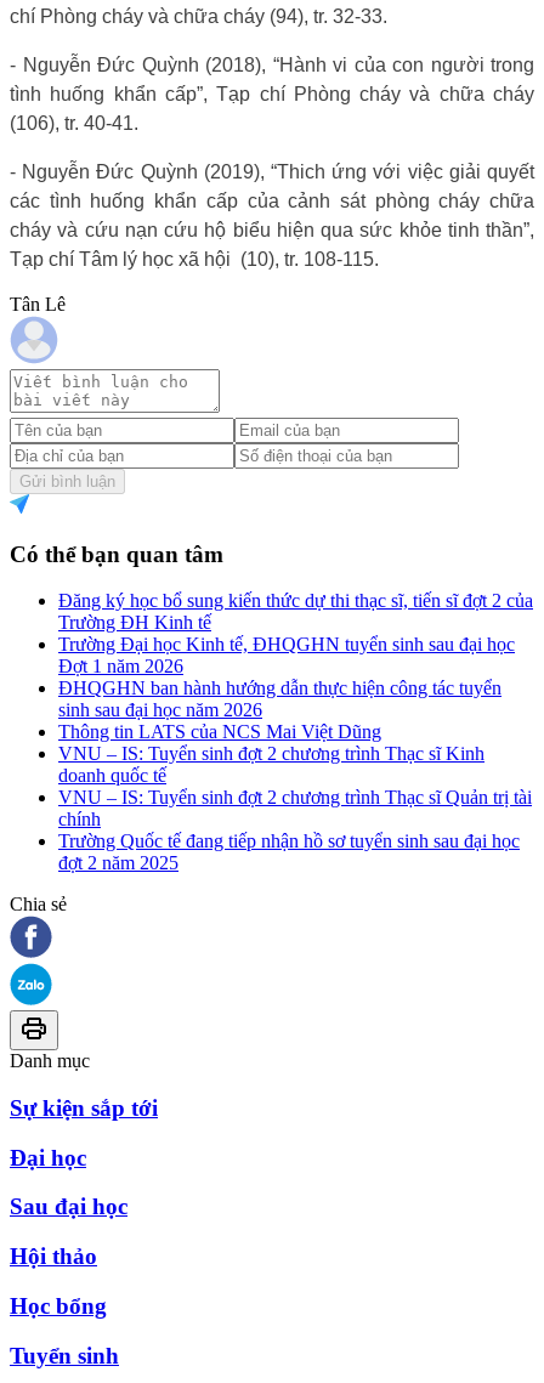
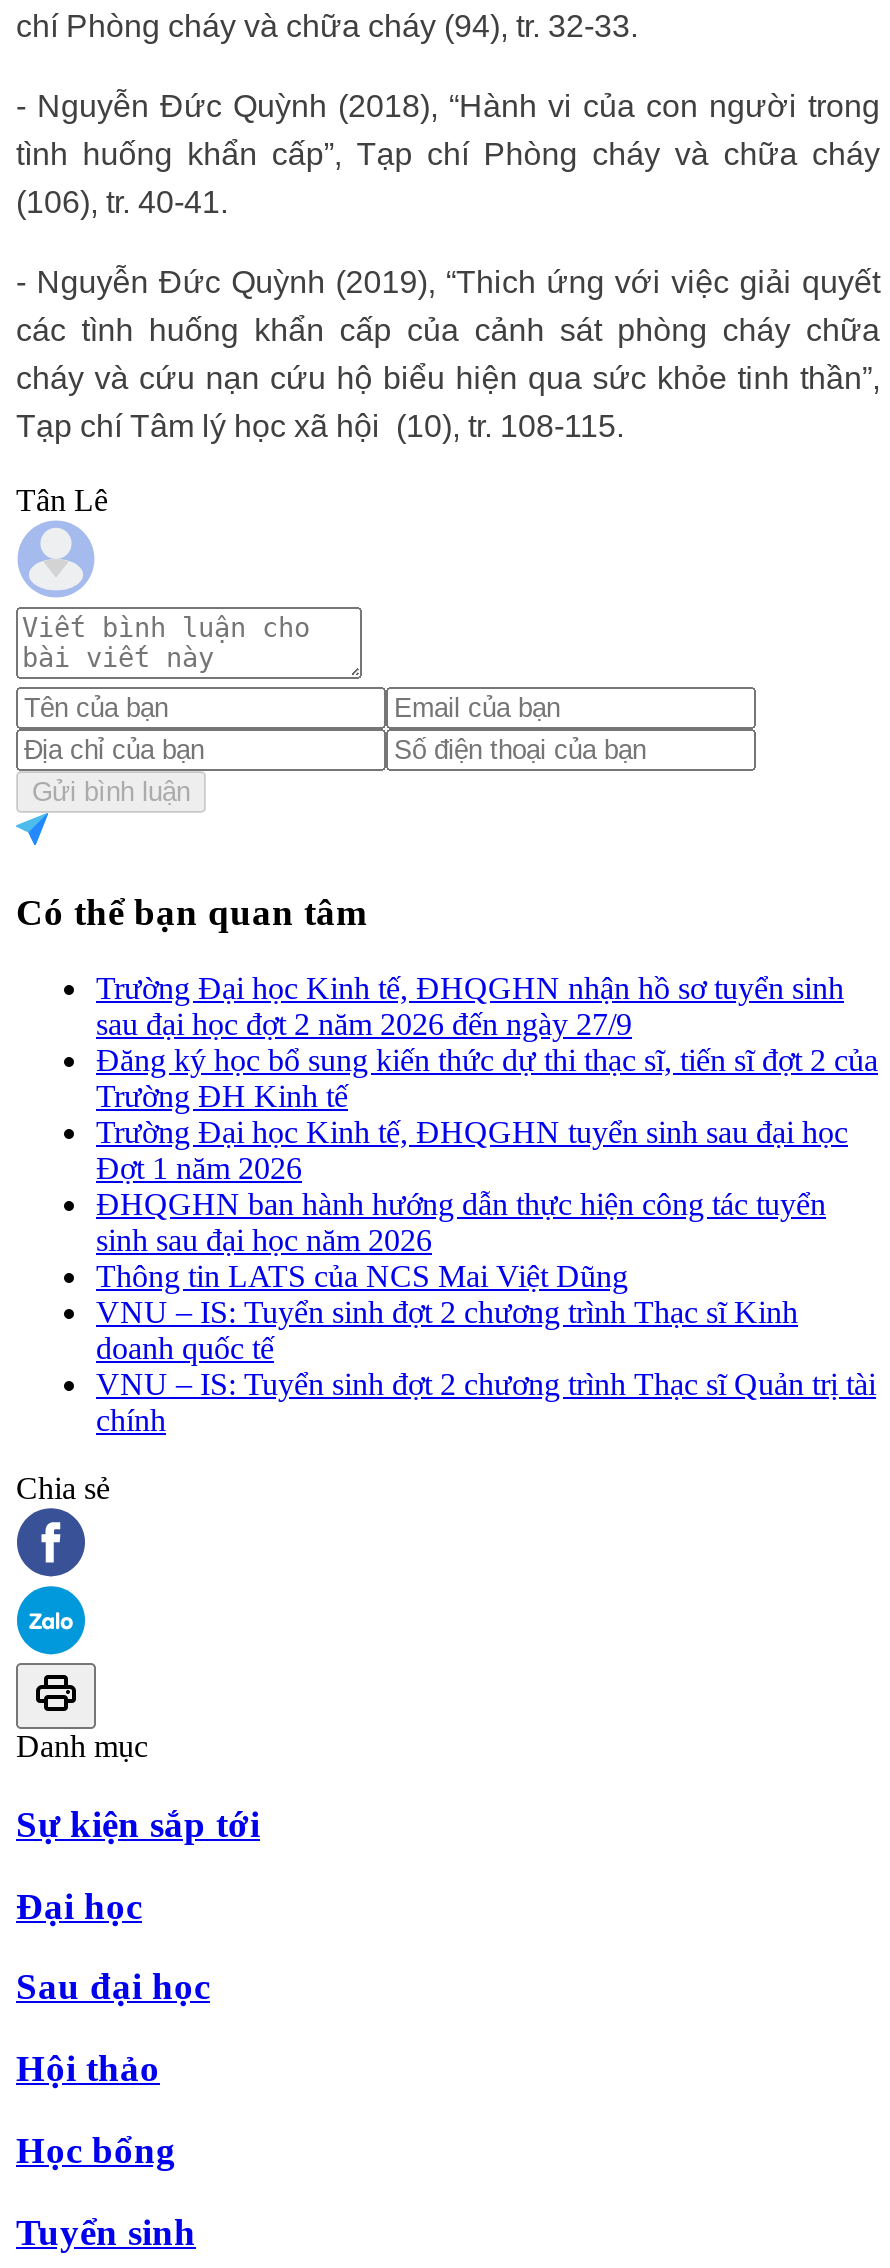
+ Trường Đại học Kinh tế, ĐHQGHN nhận hồ sơ tuyển sinh
+ sau đại học đợt 2 năm 2026 đến ngày 27/9

moved down: Đăng ký học bổ sung kiến thức dự thi thạc sĩ, tiến sĩ đợt 2 của | Trường ĐH Kinh tế | Trường Đại học Kinh tế, ĐHQGHN tuyển sinh sau đại học | ... | VNU – IS: Tuyển sinh đợt 2 chương trình Thạc sĩ Quản trị tài | chính

- Trường Quốc tế đang tiếp nhận hồ sơ tuyển sinh sau đại học
- đợt 2 năm 2025
